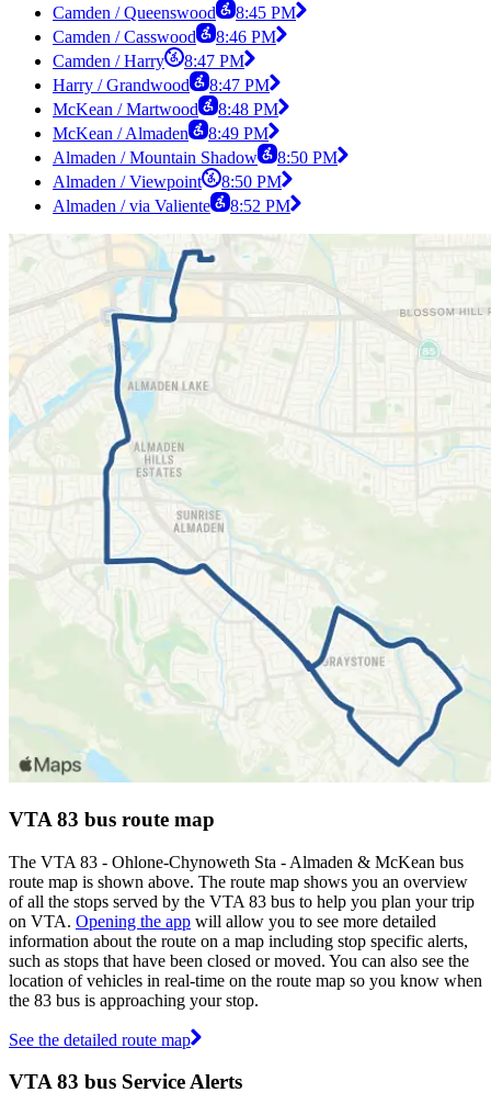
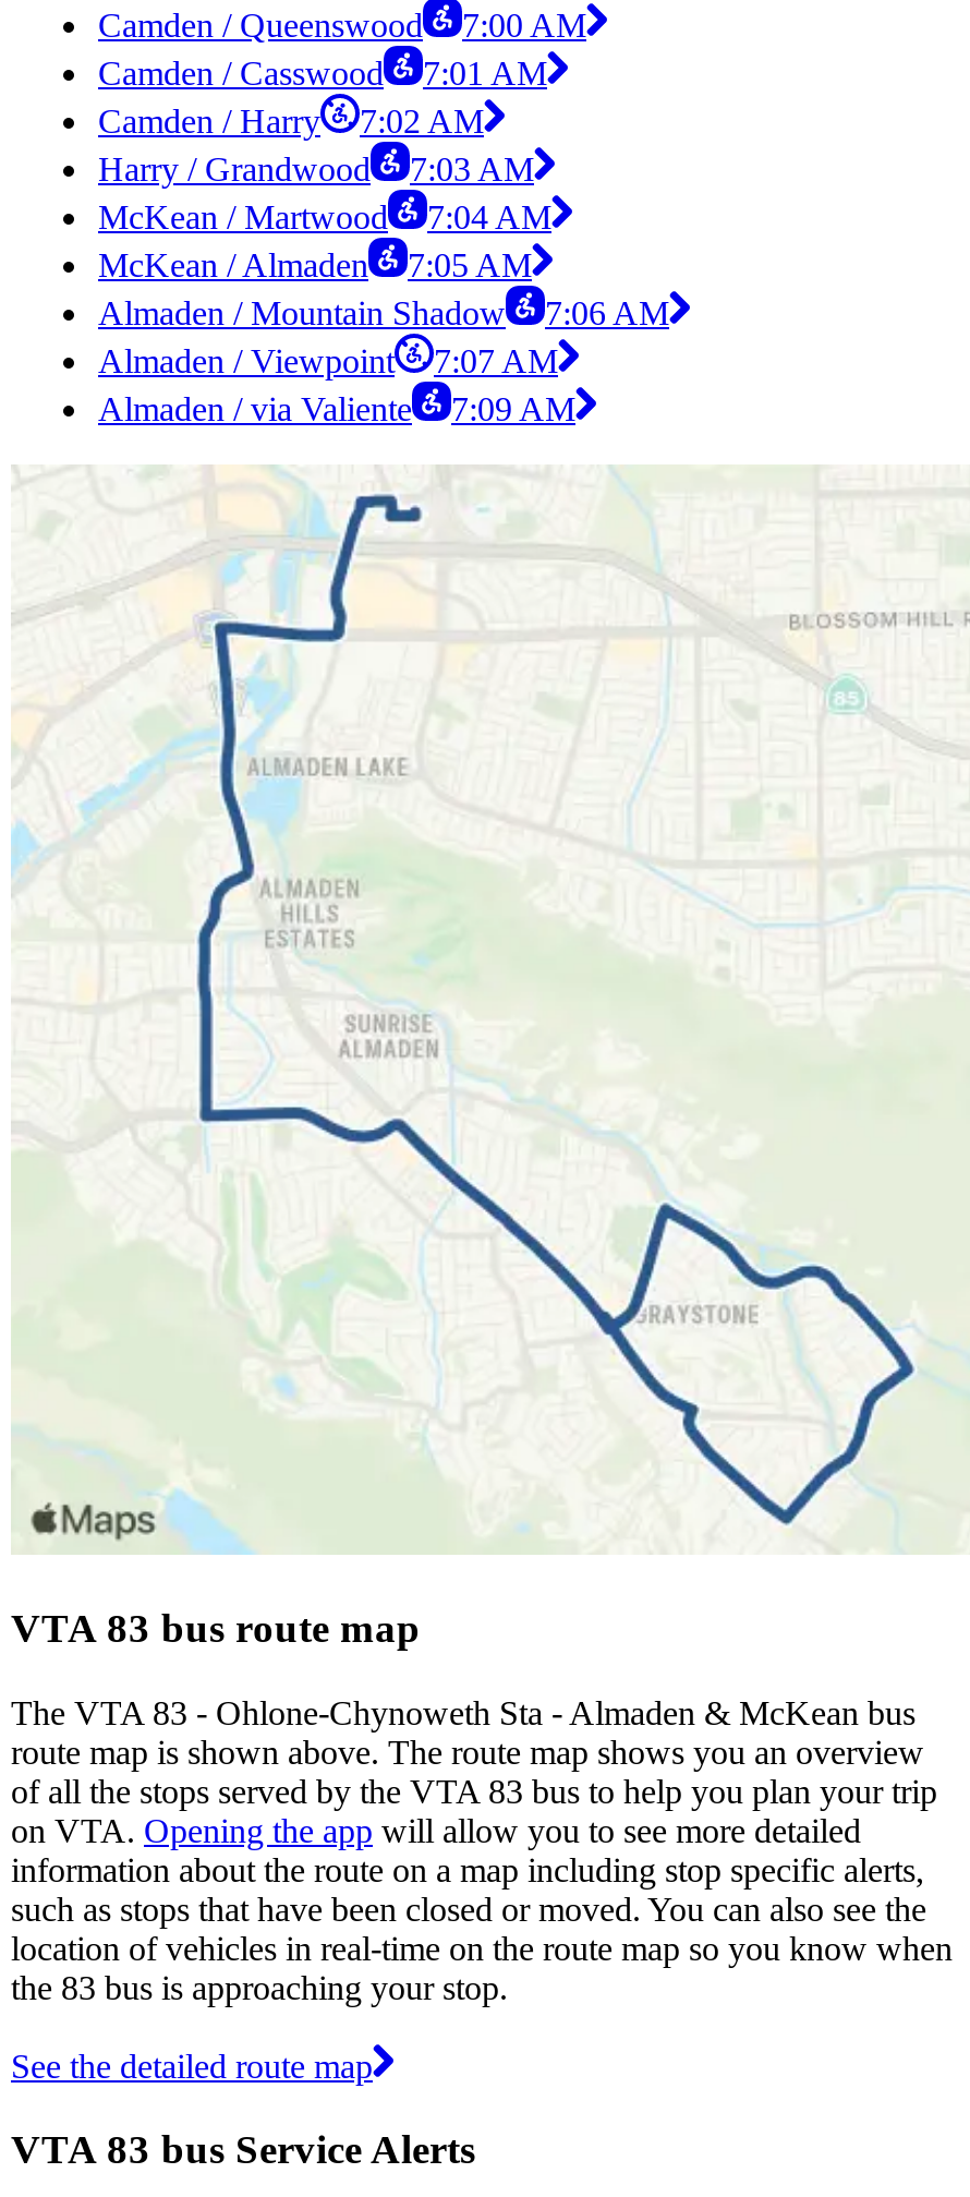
- Camden / Queenswood 8:45 PM
+ Camden / Queenswood 7:00 AM

- Camden / Casswood 8:46 PM
+ Camden / Casswood 7:01 AM

- Camden / Harry 8:47 PM
+ Camden / Harry 7:02 AM

- Harry / Grandwood 8:47 PM
+ Harry / Grandwood 7:03 AM

- McKean / Martwood 8:48 PM
+ McKean / Martwood 7:04 AM

- McKean / Almaden 8:49 PM
+ McKean / Almaden 7:05 AM

- Almaden / Mountain Shadow 8:50 PM
+ Almaden / Mountain Shadow 7:06 AM

- Almaden / Viewpoint 8:50 PM
+ Almaden / Viewpoint 7:07 AM

- Almaden / via Valiente 8:52 PM
+ Almaden / via Valiente 7:09 AM
